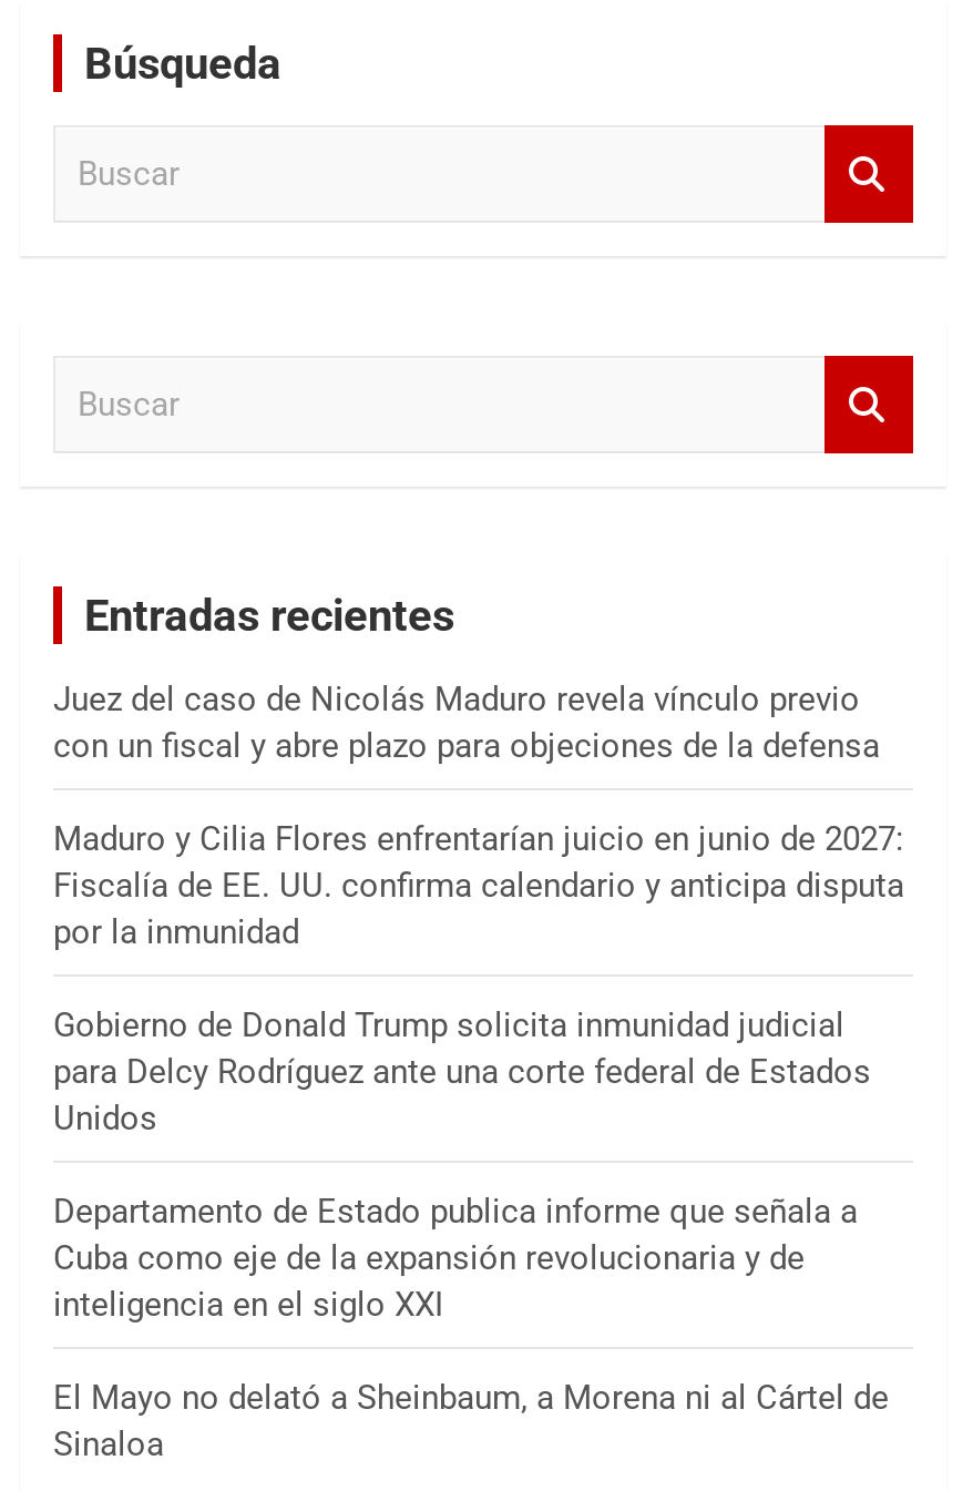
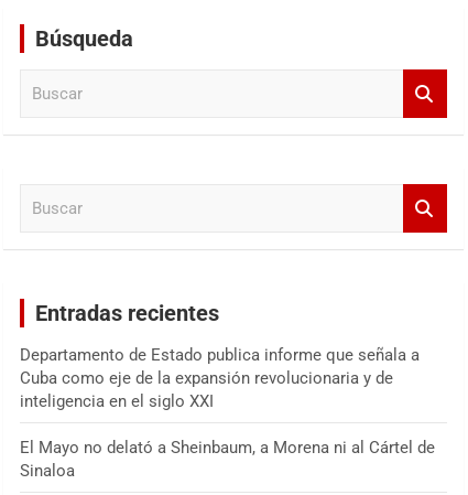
- Juez del caso de Nicolás Maduro revela vínculo previo
- con un fiscal y abre plazo para objeciones de la defensa
- Maduro y Cilia Flores enfrentarían juicio en junio de 2027:
- Fiscalía de EE. UU. confirma calendario y anticipa disputa
- por la inmunidad
- Gobierno de Donald Trump solicita inmunidad judicial
- para Delcy Rodríguez ante una corte federal de Estados
- Unidos
